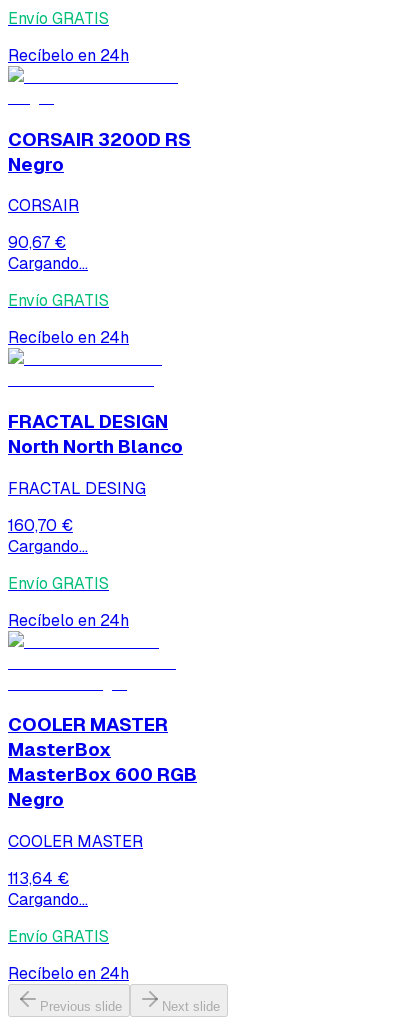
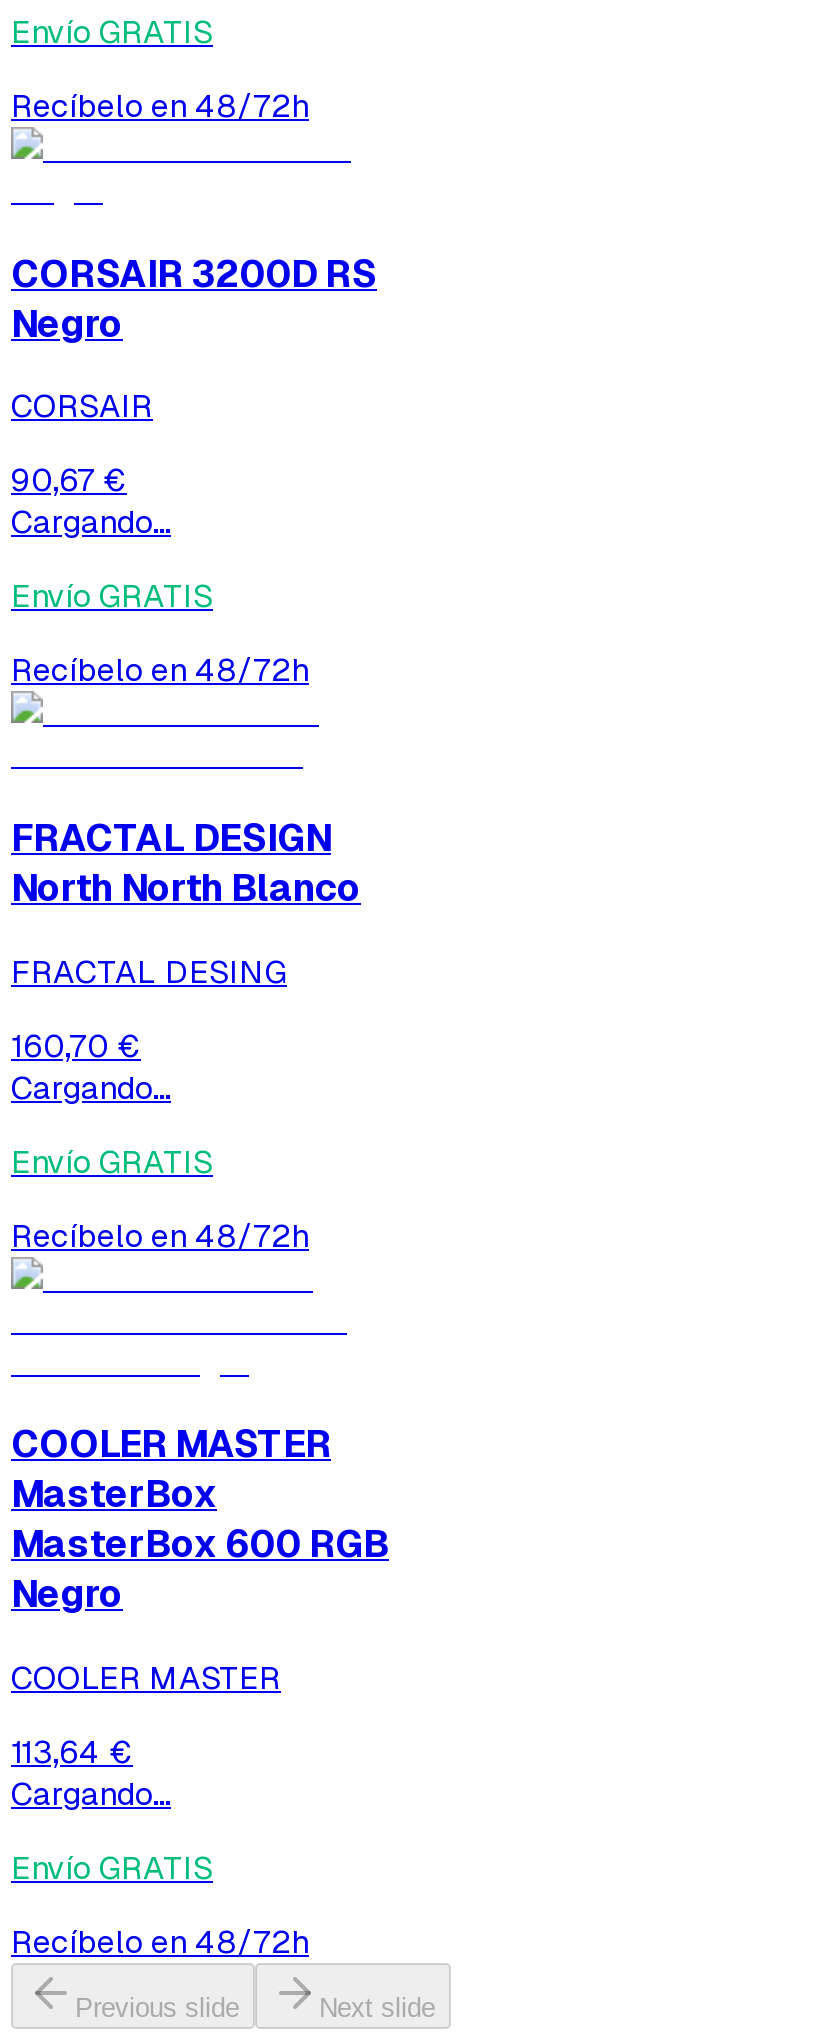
- Recíbelo en 24h
+ Recíbelo en 48/72h

- Recíbelo en 24h
+ Recíbelo en 48/72h

- Recíbelo en 24h
+ Recíbelo en 48/72h

- Recíbelo en 24h
+ Recíbelo en 48/72h
